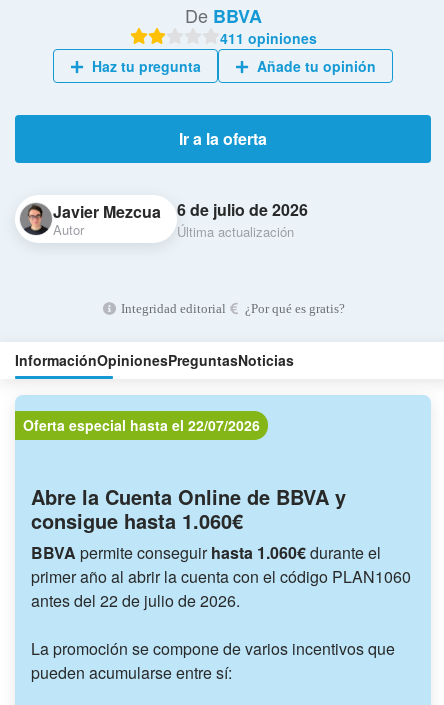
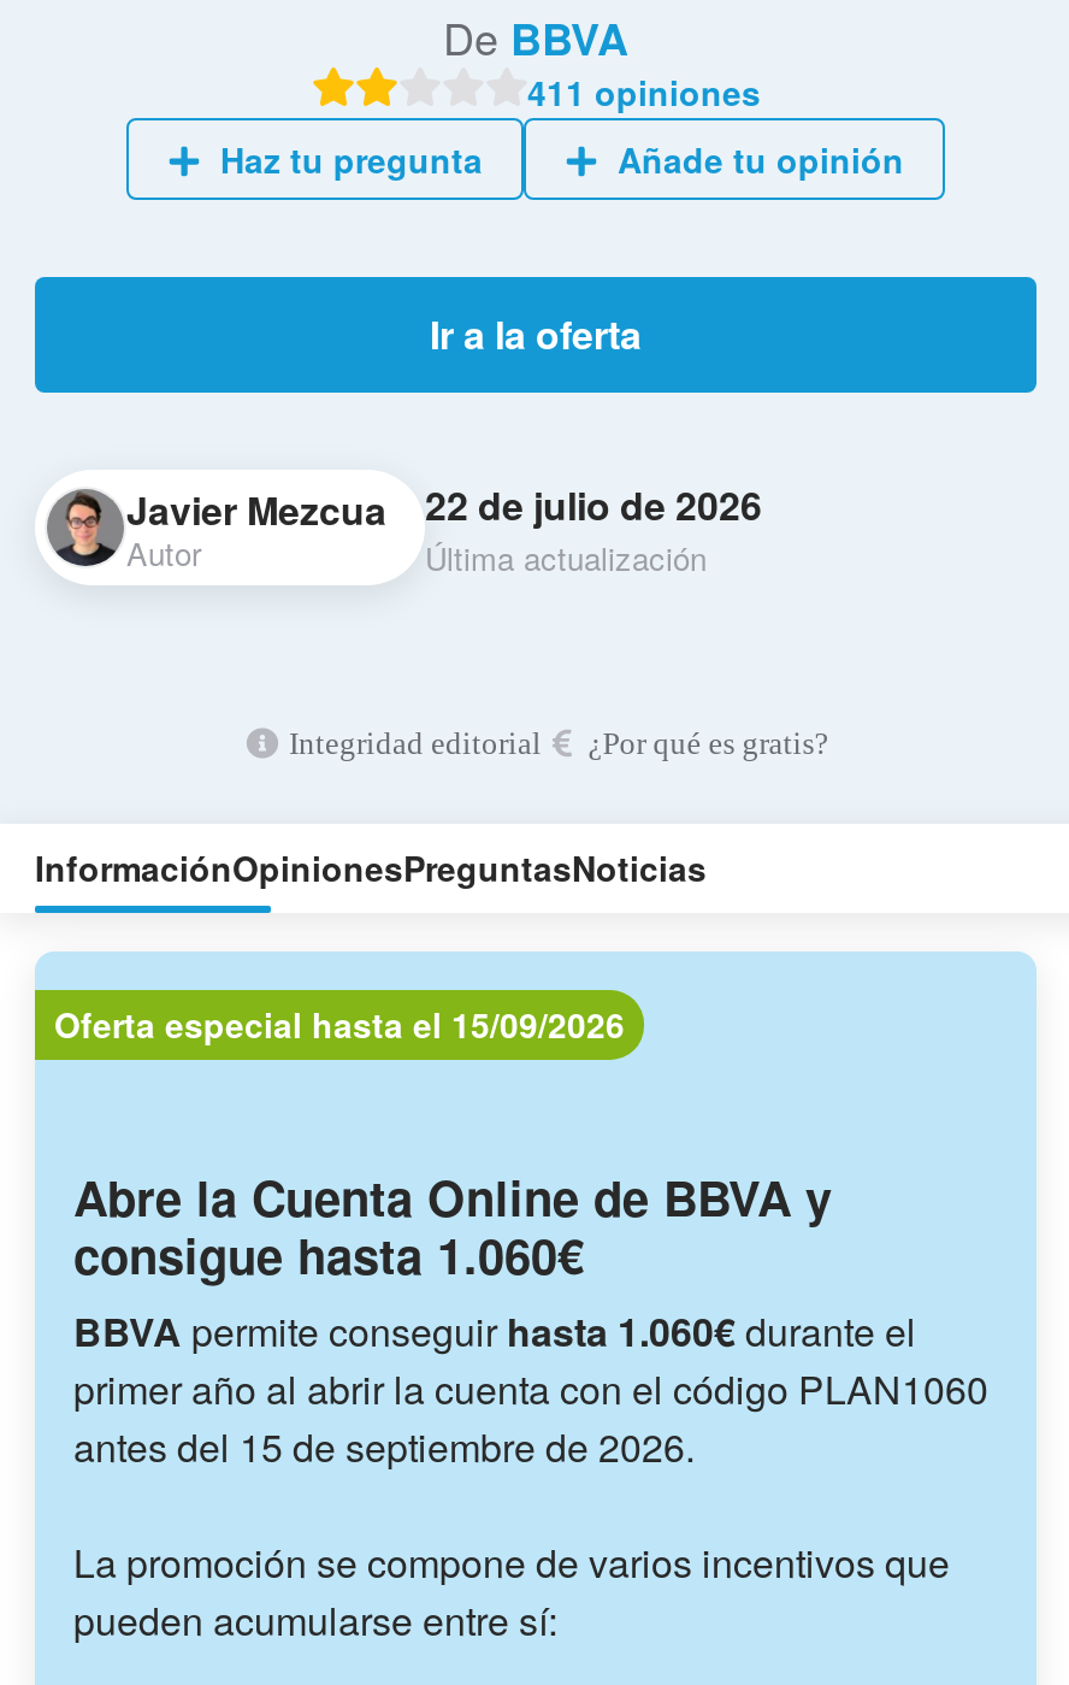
- Javier Mezcua 6 de julio de 2026
+ Javier Mezcua 22 de julio de 2026

- Oferta especial hasta el 22/07/2026
+ Oferta especial hasta el 15/09/2026

- antes del 22 de julio de 2026.
+ antes del 15 de septiembre de 2026.
